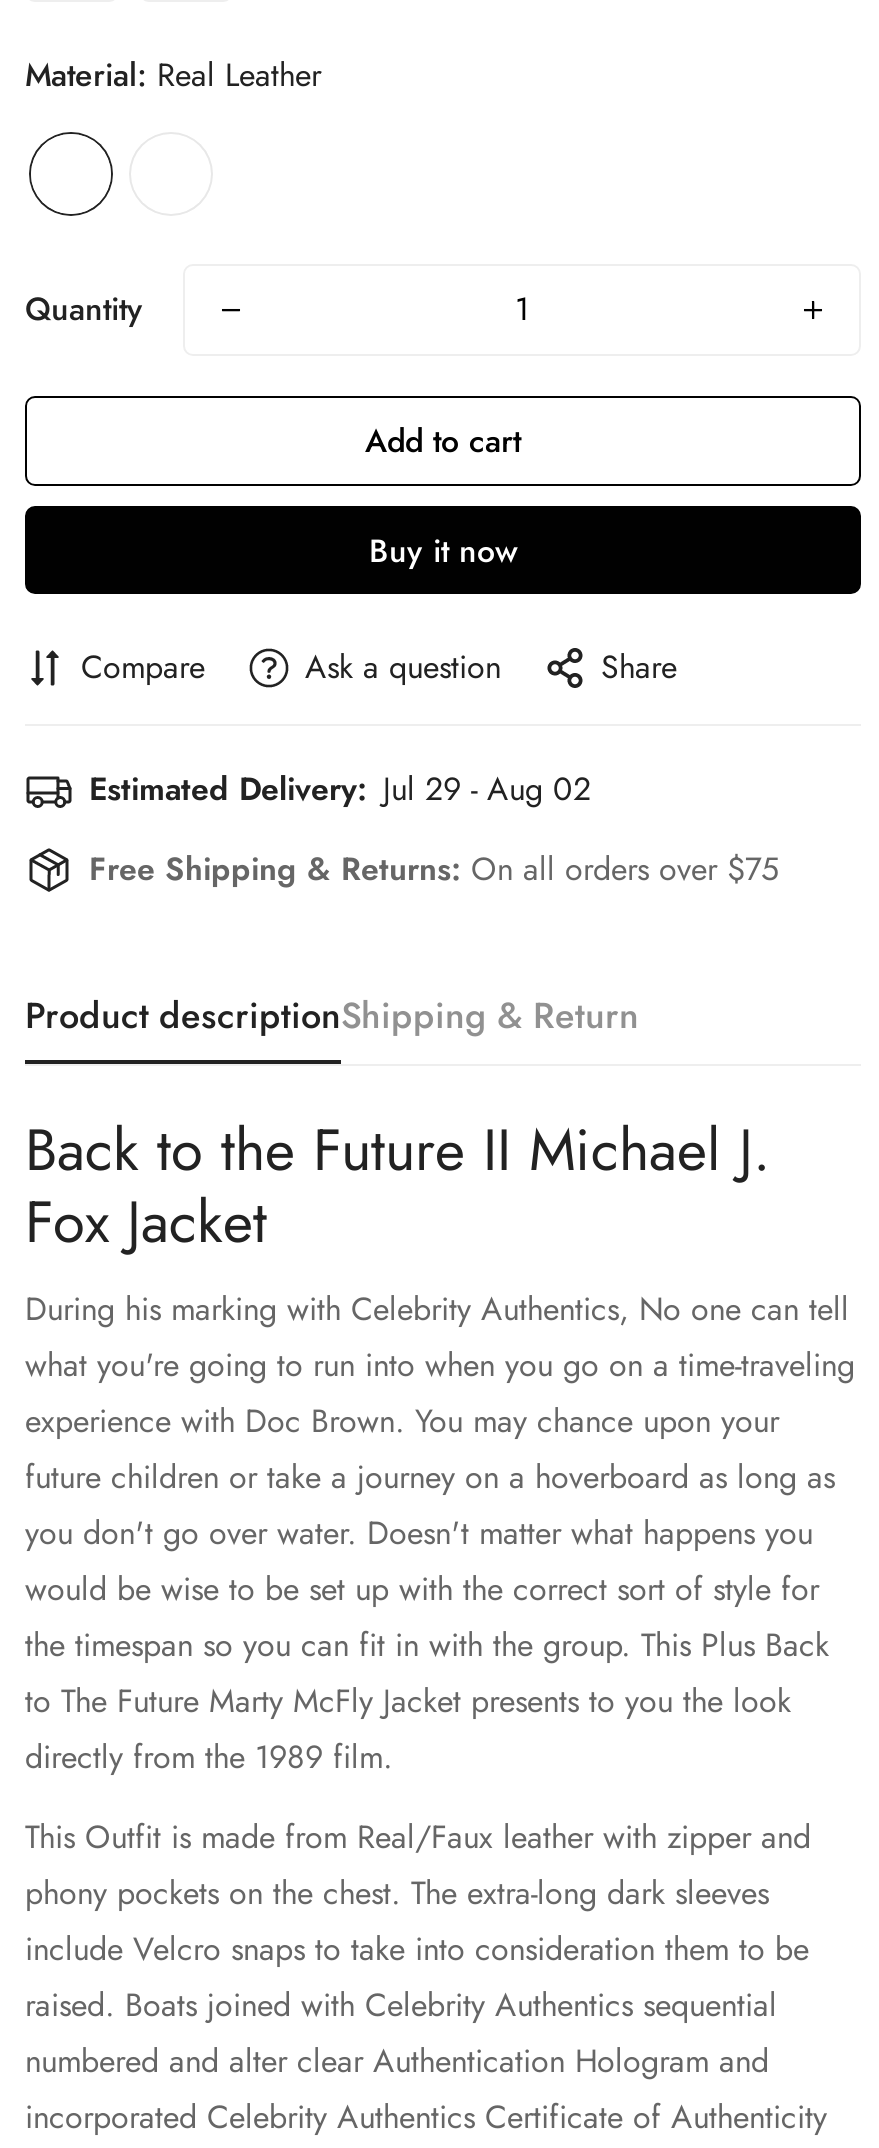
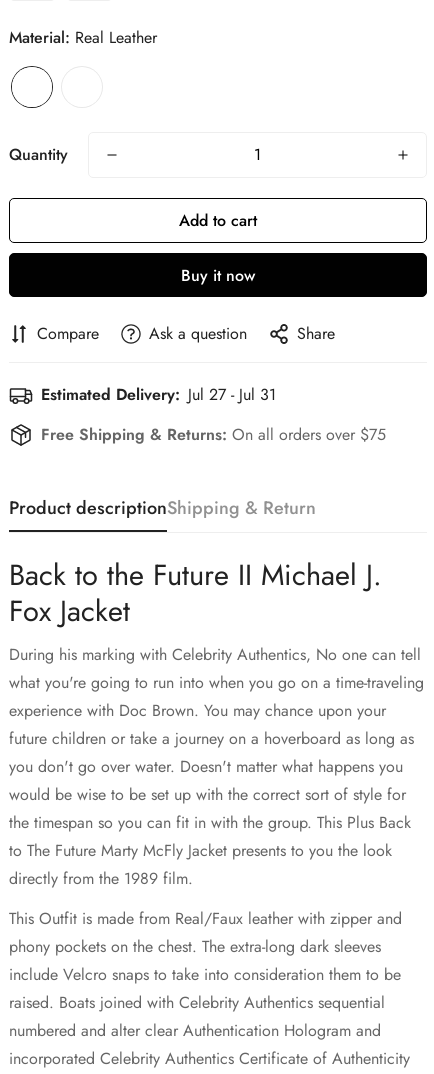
- Estimated Delivery: Jul 29 - Aug 02
+ Estimated Delivery: Jul 27 - Jul 31
